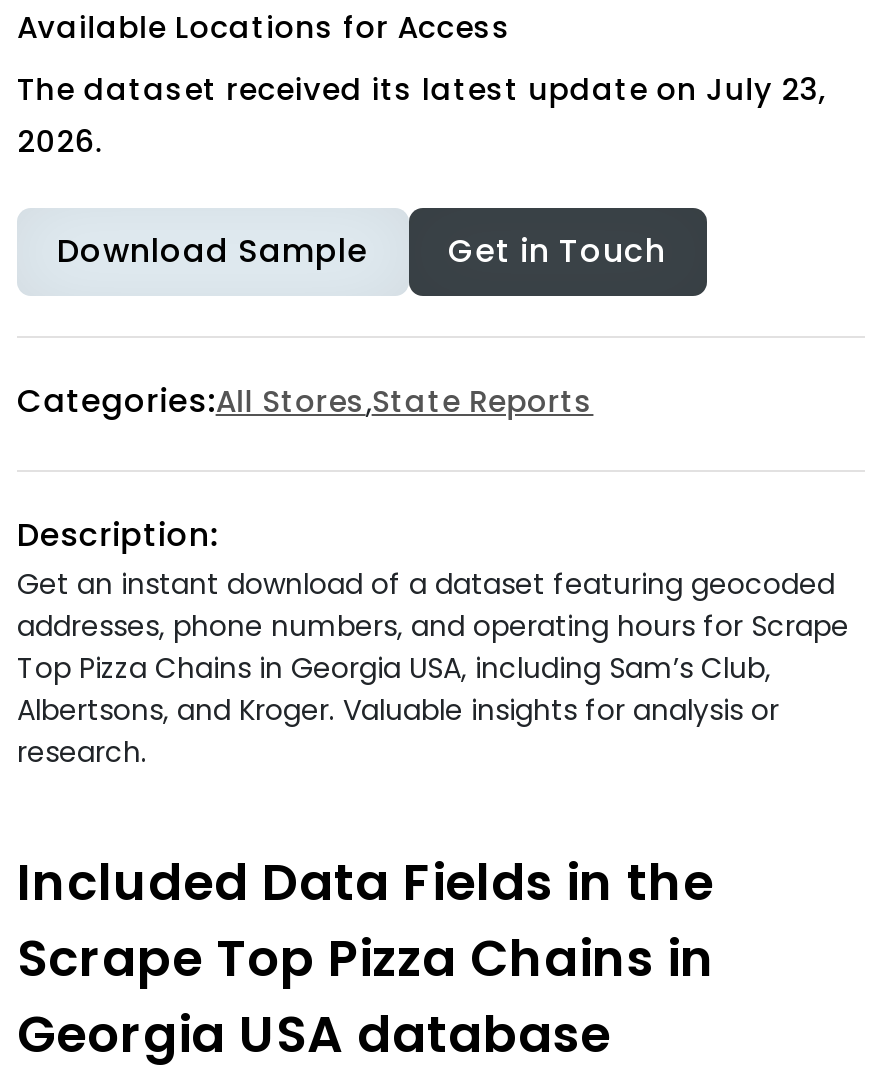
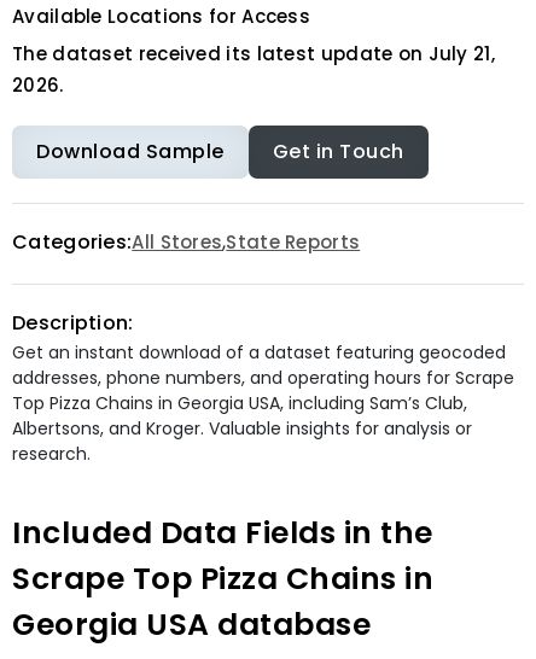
- The dataset received its latest update on July 23,
+ The dataset received its latest update on July 21,
